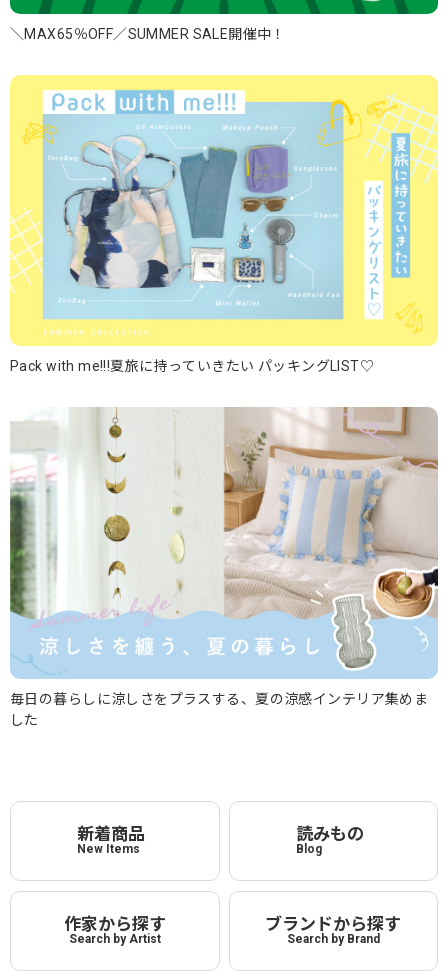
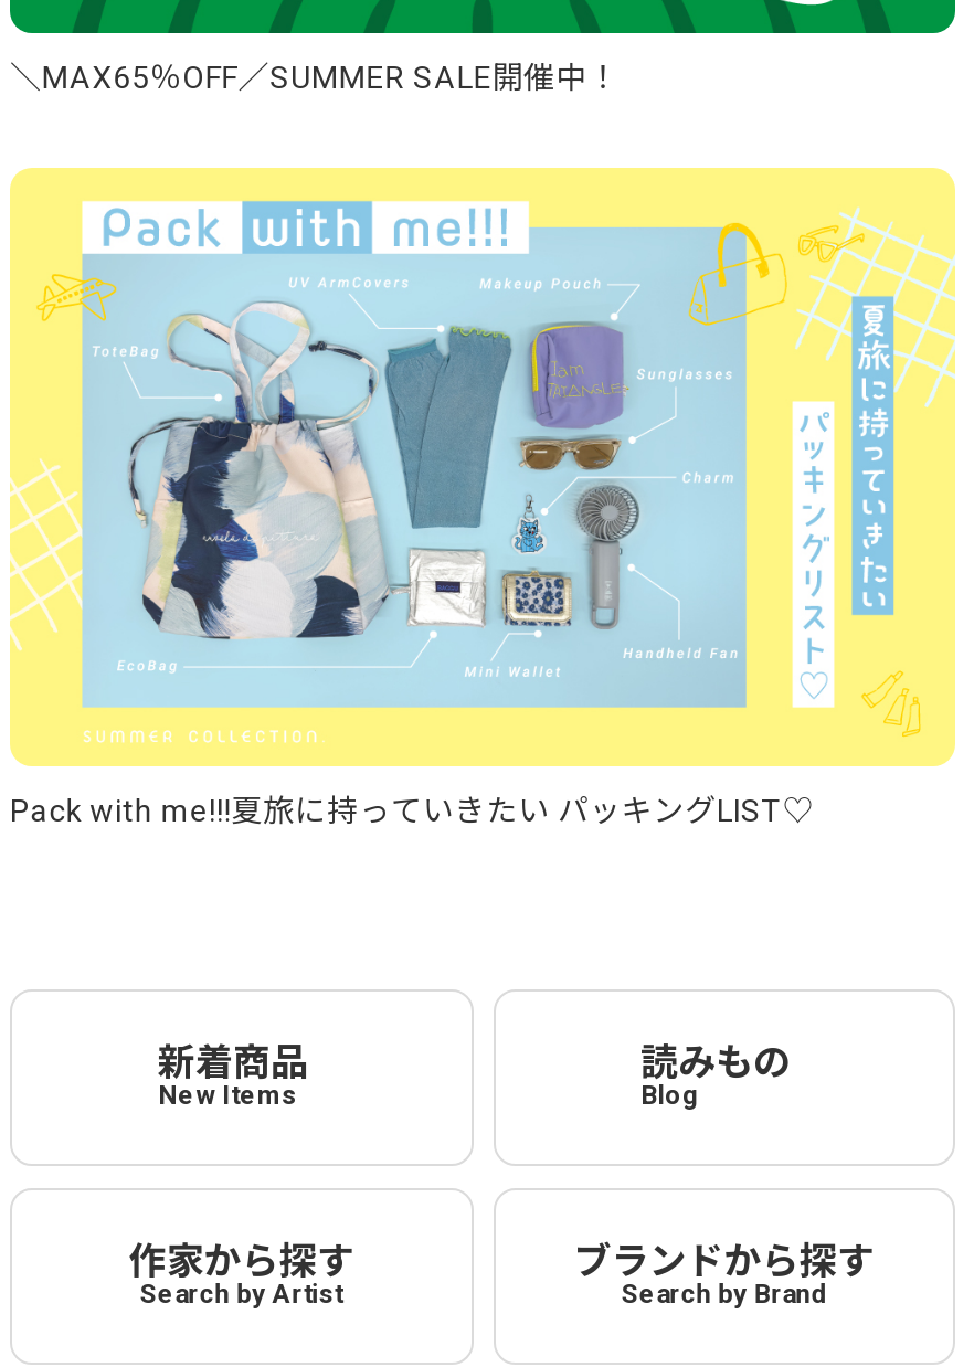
- [image]
- 毎日の暮らしに涼しさをプラスする、夏の涼感インテリア集めま
- した
